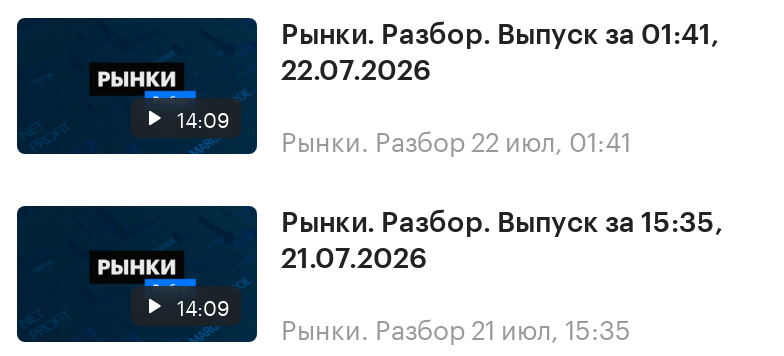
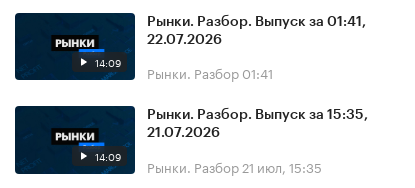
- Рынки. Разбор 22 июл, 01:41
+ Рынки. Разбор 01:41
